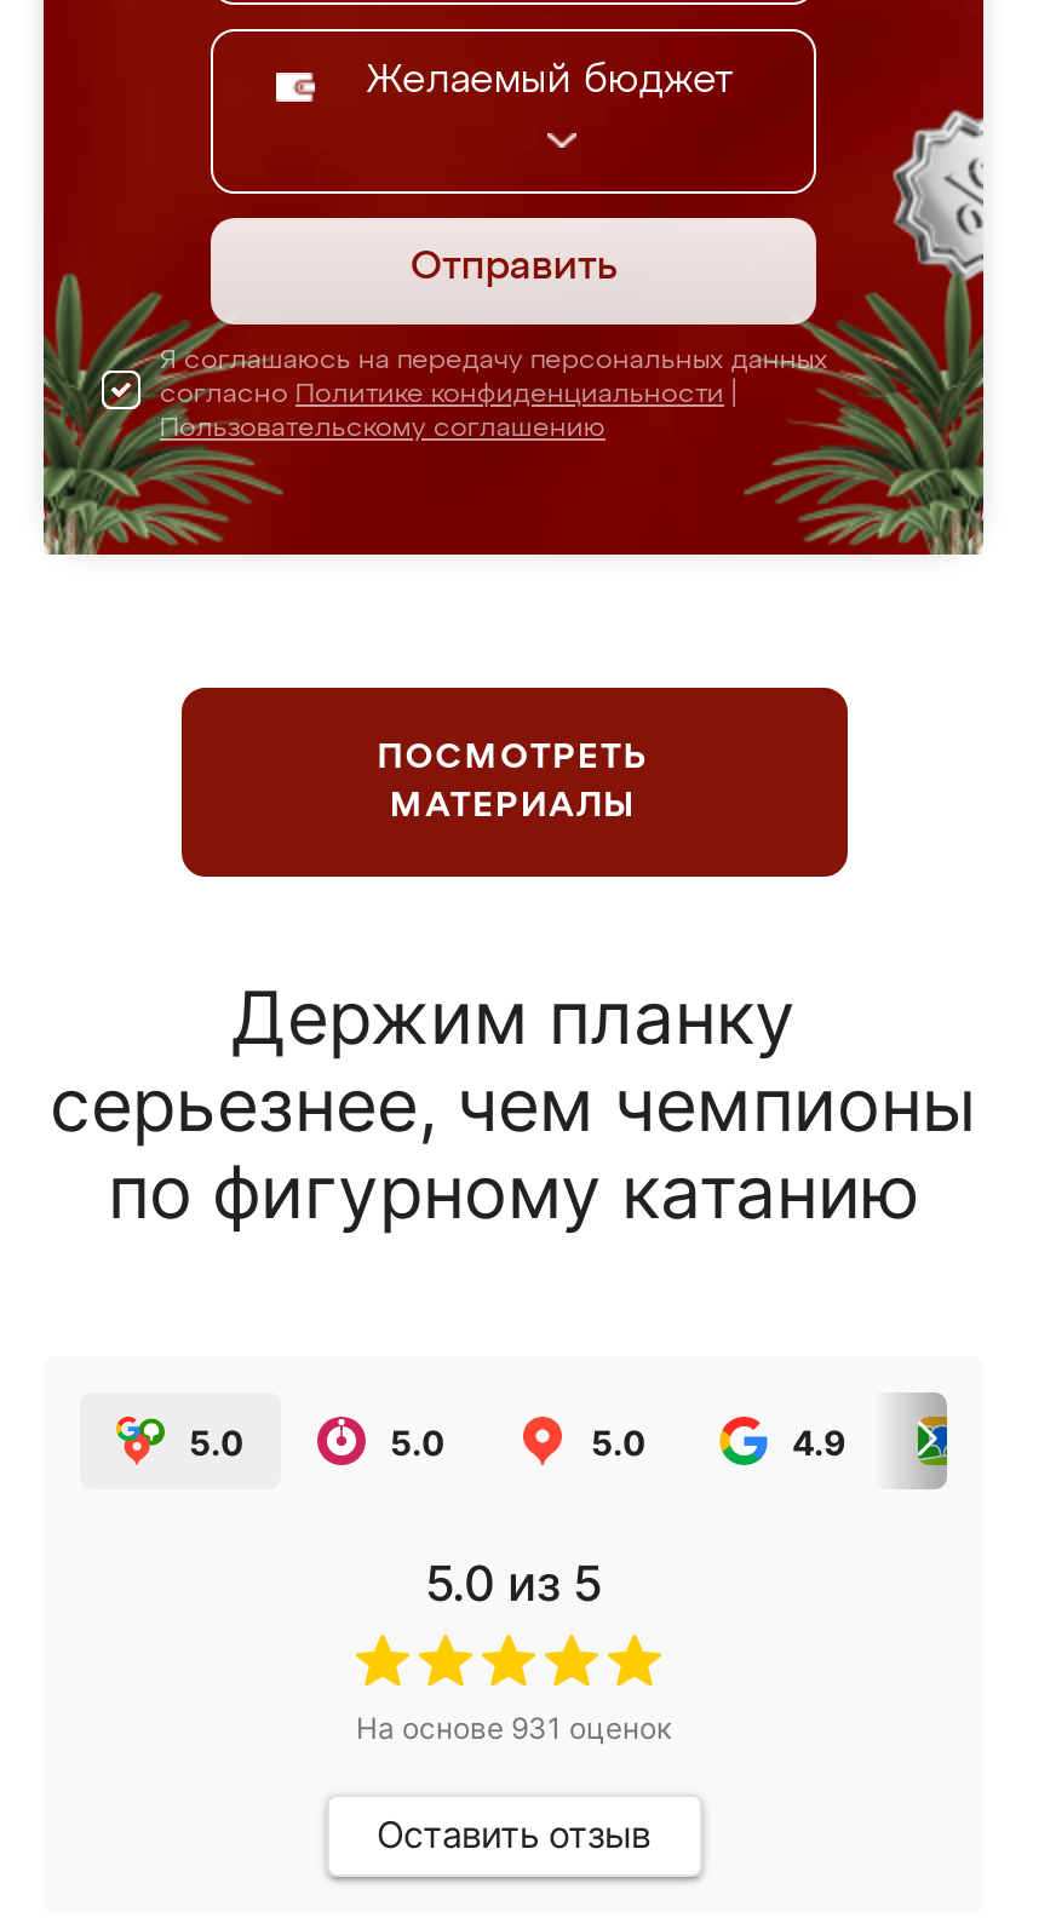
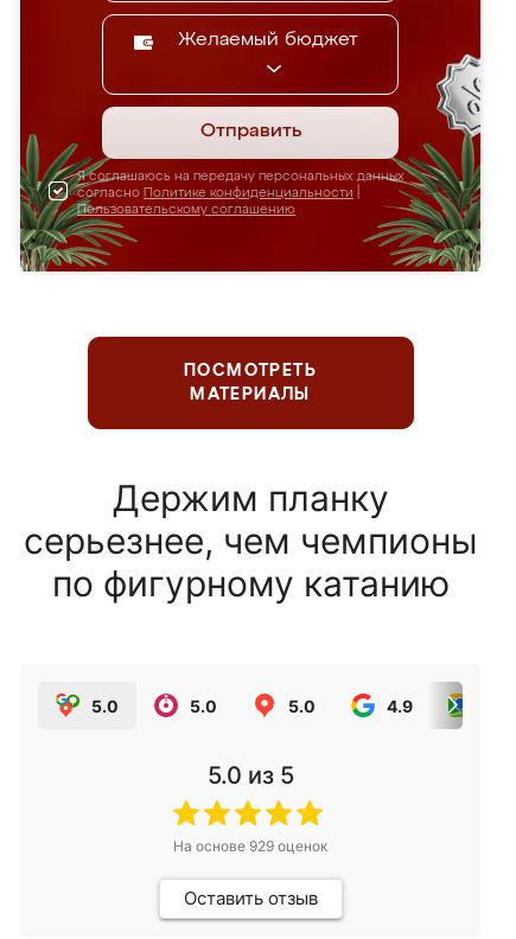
- На основе 931 оценок
+ На основе 929 оценок
